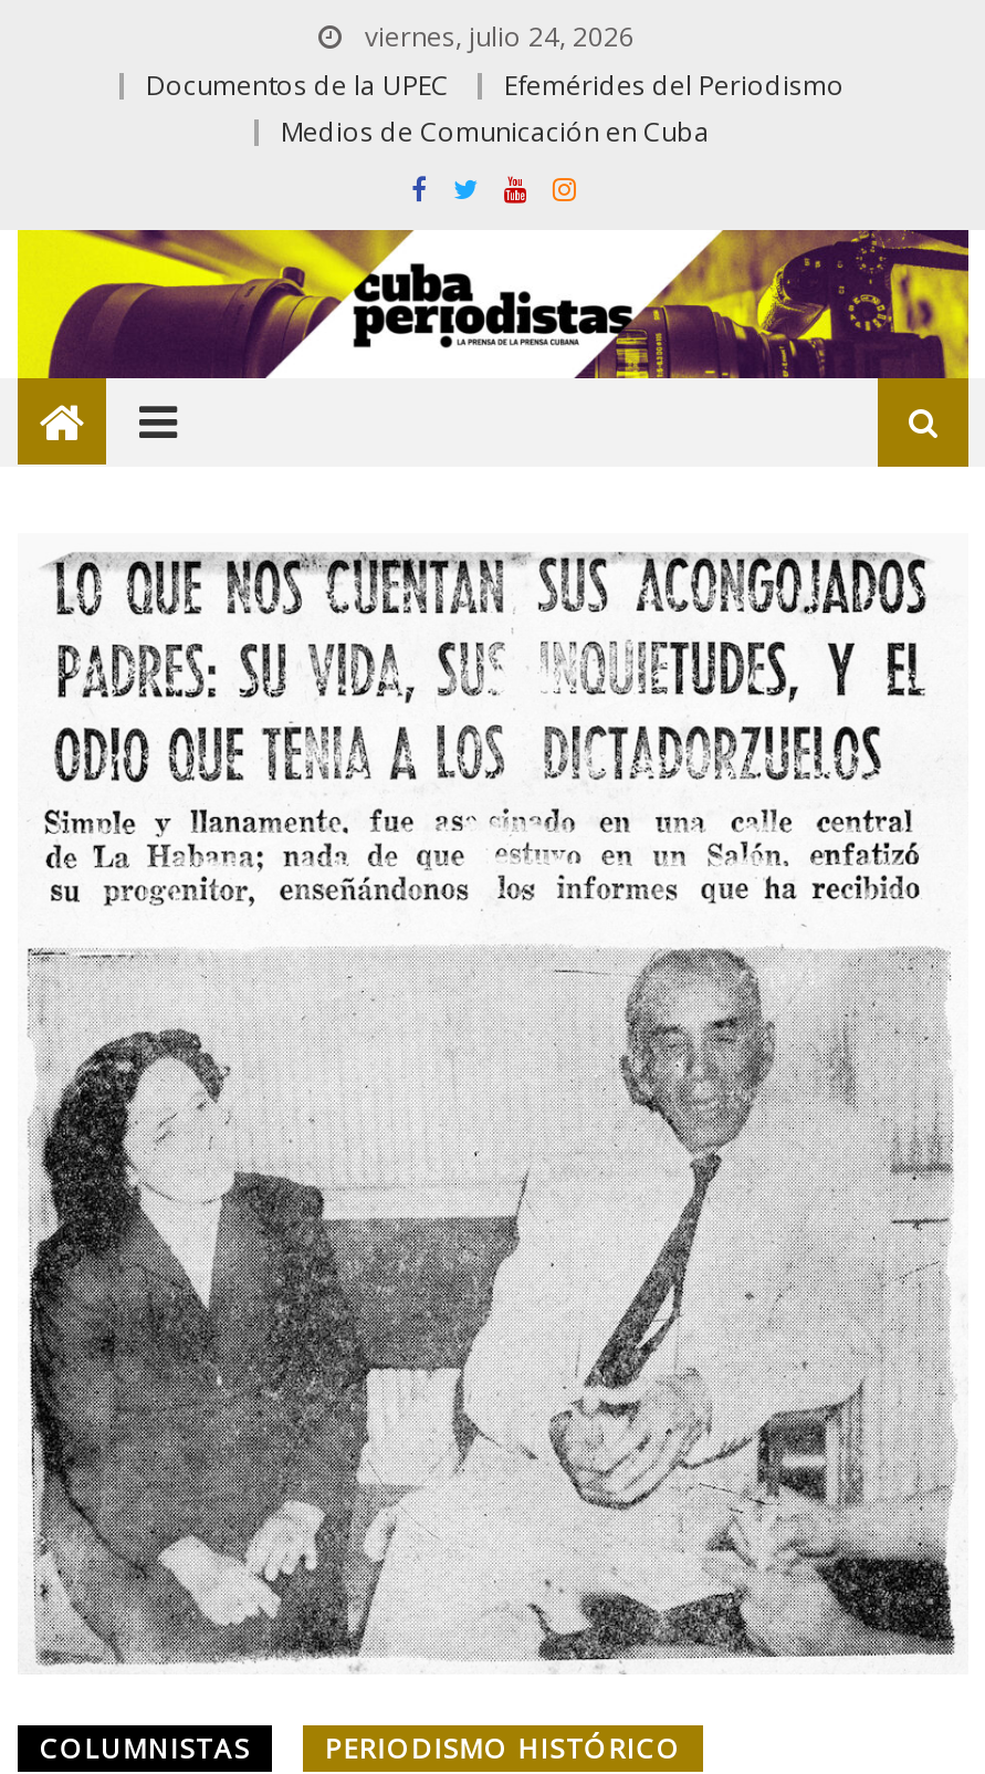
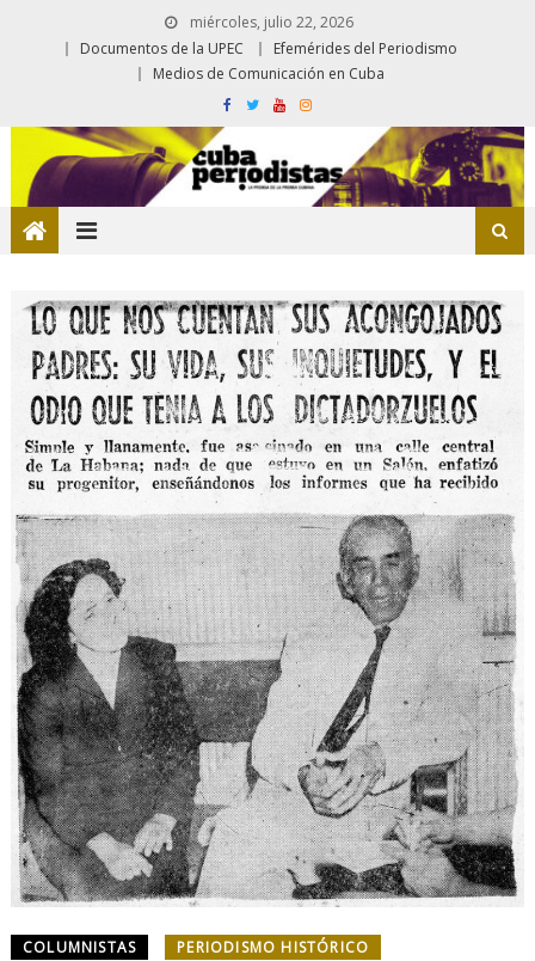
- viernes, julio 24, 2026
+ miércoles, julio 22, 2026
